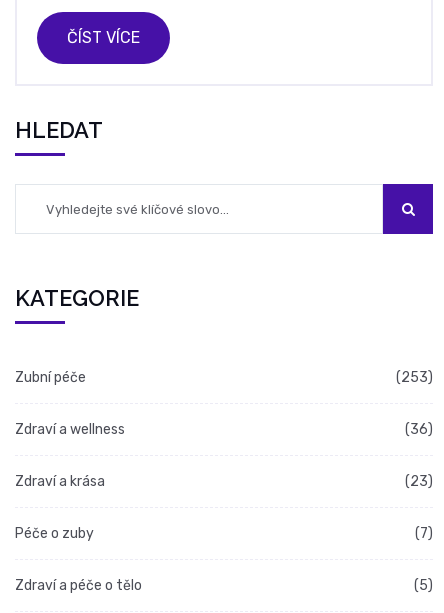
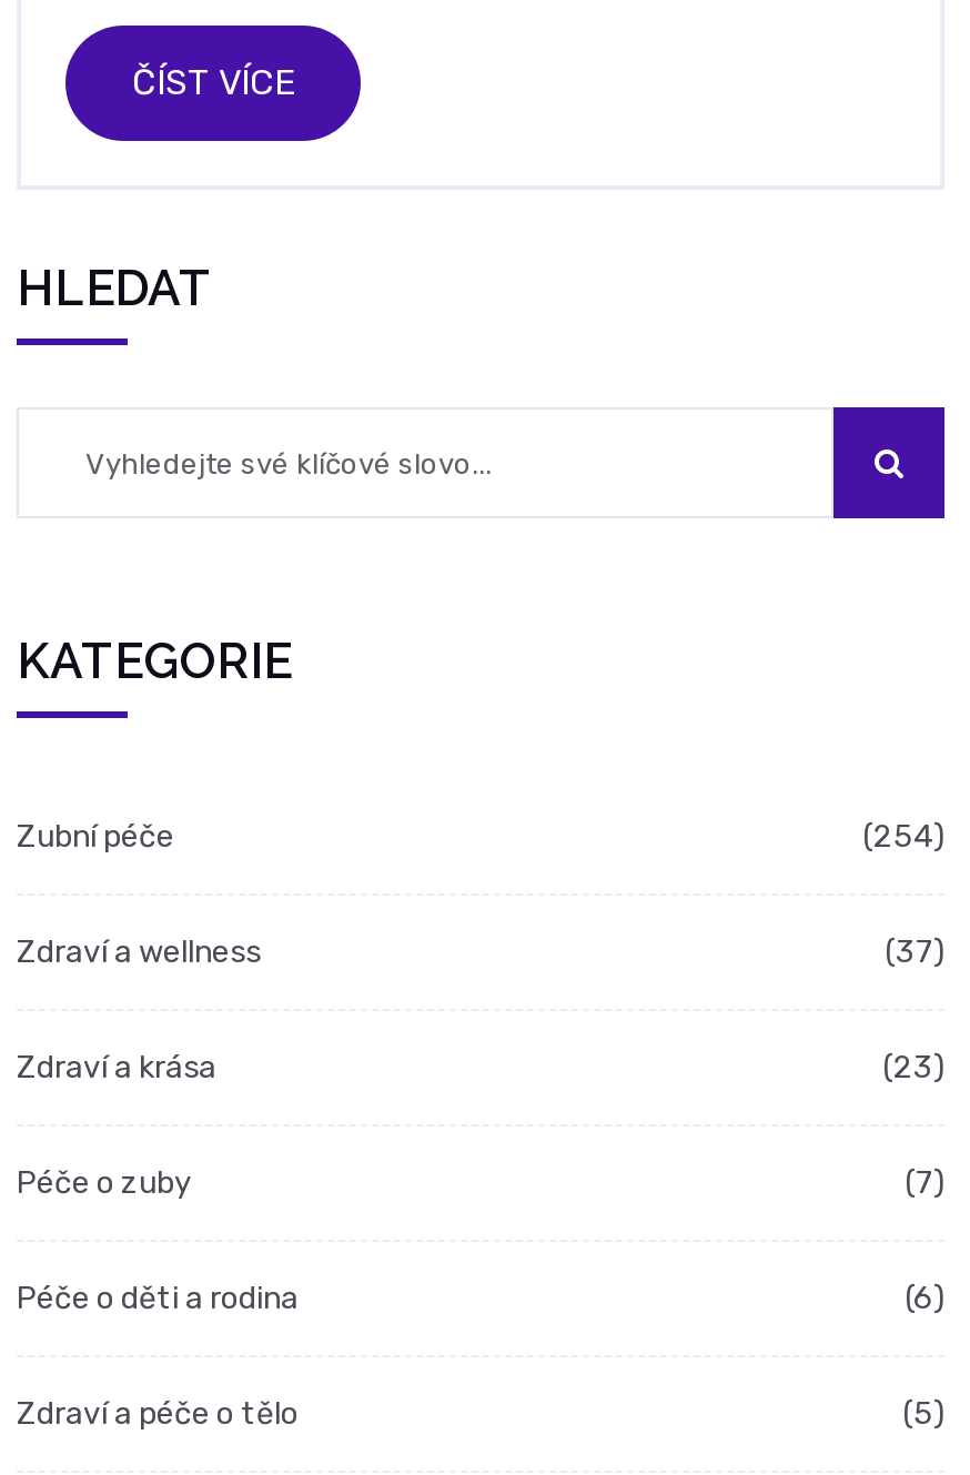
- (253)
+ (254)

- (36)
+ (37)

+ Péče o děti a rodina
+ (6)
